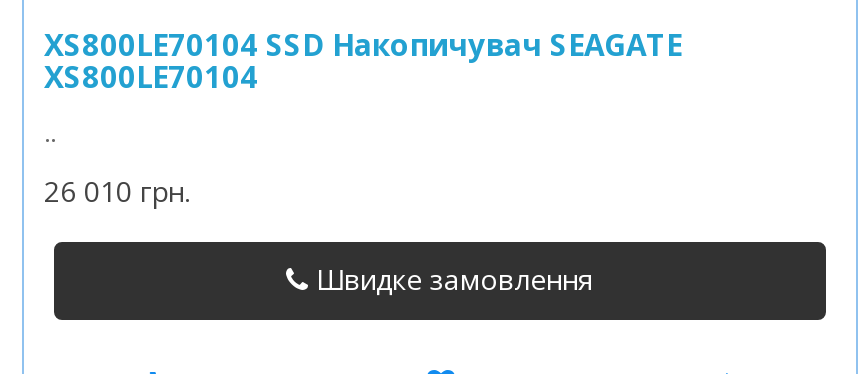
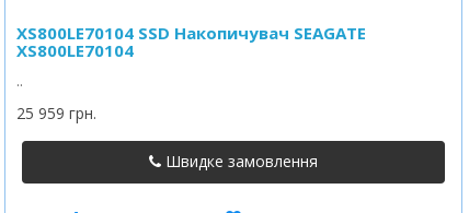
- 26 010 грн.
+ 25 959 грн.
